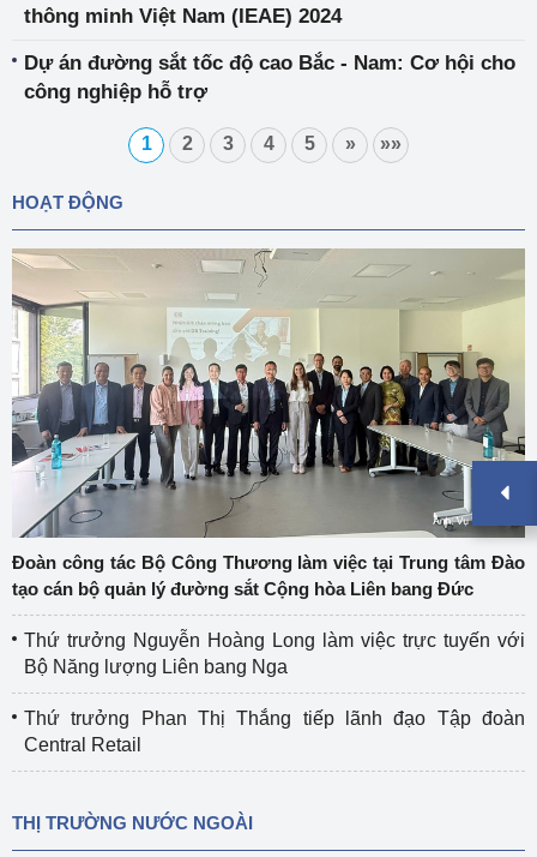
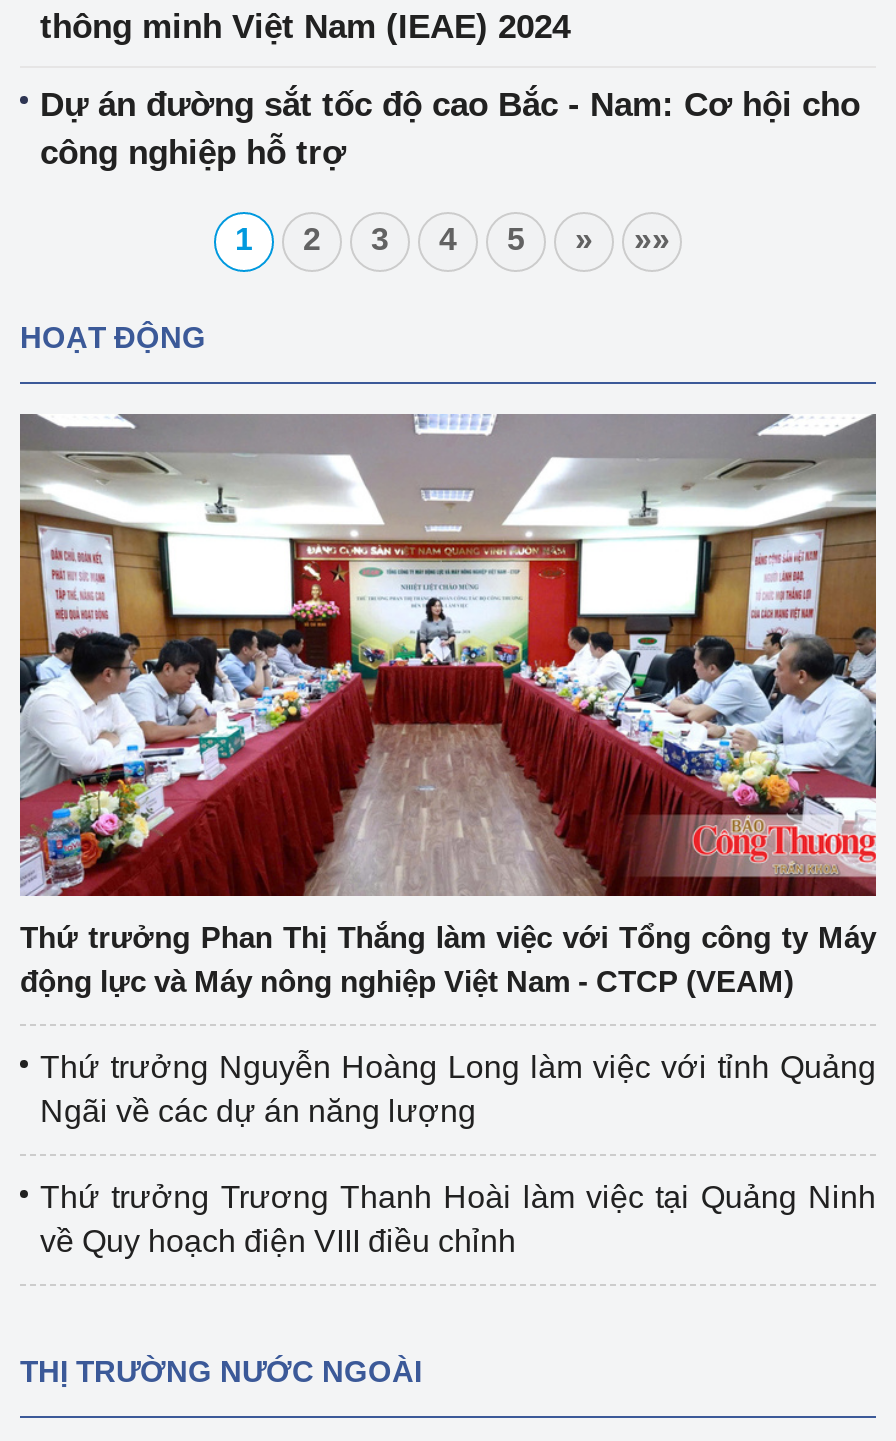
- [image]
- Đoàn công tác Bộ Công Thương làm việc tại Trung tâm Đào
- tạo cán bộ quản lý đường sắt Cộng hòa Liên bang Đức
+ [image]
+ Thứ trưởng Phan Thị Thắng làm việc với Tổng công ty Máy
+ động lực và Máy nông nghiệp Việt Nam - CTCP (VEAM)

- Thứ trưởng Nguyễn Hoàng Long làm việc trực tuyến với
- Bộ Năng lượng Liên bang Nga
+ Thứ trưởng Nguyễn Hoàng Long làm việc với tỉnh Quảng
+ Ngãi về các dự án năng lượng

- Thứ trưởng Phan Thị Thắng tiếp lãnh đạo Tập đoàn
- Central Retail
+ Thứ trưởng Trương Thanh Hoài làm việc tại Quảng Ninh
+ về Quy hoạch điện VIII điều chỉnh
